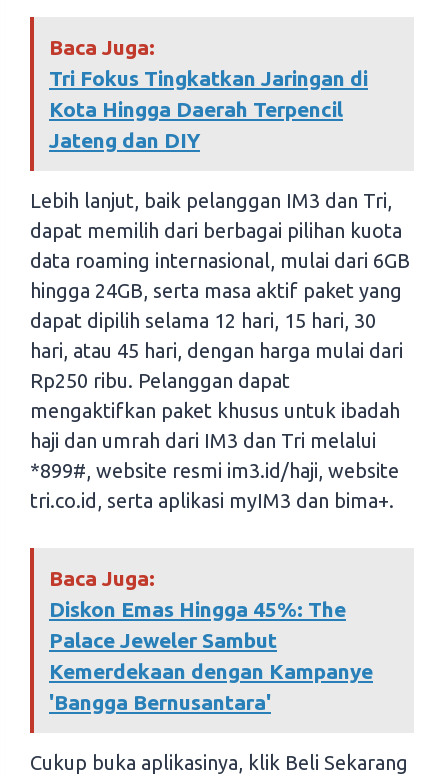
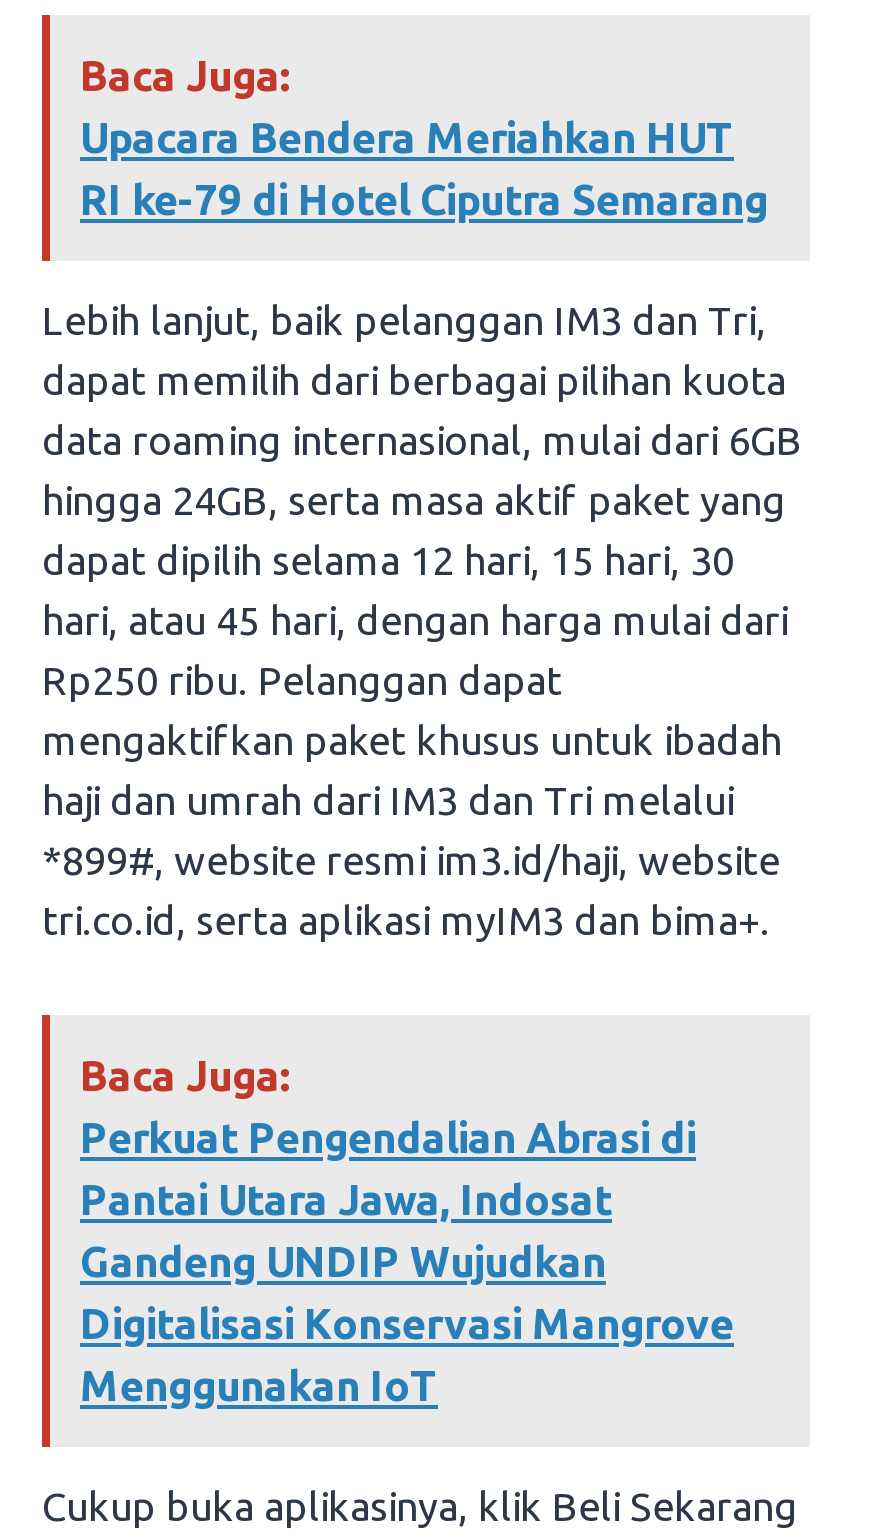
- Tri Fokus Tingkatkan Jaringan di
- Kota Hingga Daerah Terpencil
- Jateng dan DIY
+ Upacara Bendera Meriahkan HUT
+ RI ke-79 di Hotel Ciputra Semarang

moved up: Lebih lanjut, baik pelanggan IM3 dan Tri, | dapat memilih dari berbagai pilihan kuota | data roaming internasional, mulai dari 6GB | ... | tri.co.id, serta aplikasi myIM3 dan bima+. | Baca Juga:

- Diskon Emas Hingga 45%: The
- Palace Jeweler Sambut
- Kemerdekaan dengan Kampanye
- 'Bangga Bernusantara'
+ Perkuat Pengendalian Abrasi di
+ Pantai Utara Jawa, Indosat
+ Gandeng UNDIP Wujudkan
+ Digitalisasi Konservasi Mangrove
+ Menggunakan IoT
